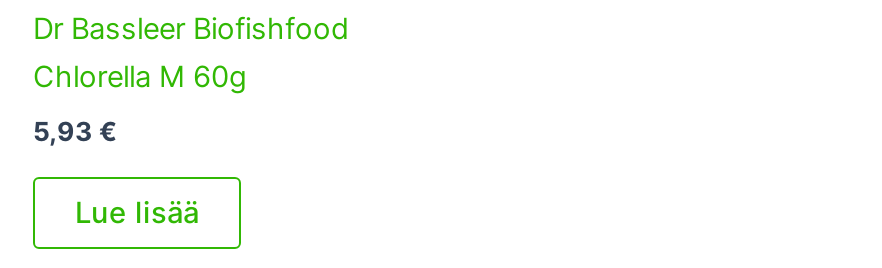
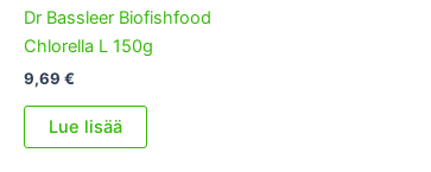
- Chlorella M 60g
+ Chlorella L 150g

- 5,93 €
+ 9,69 €
